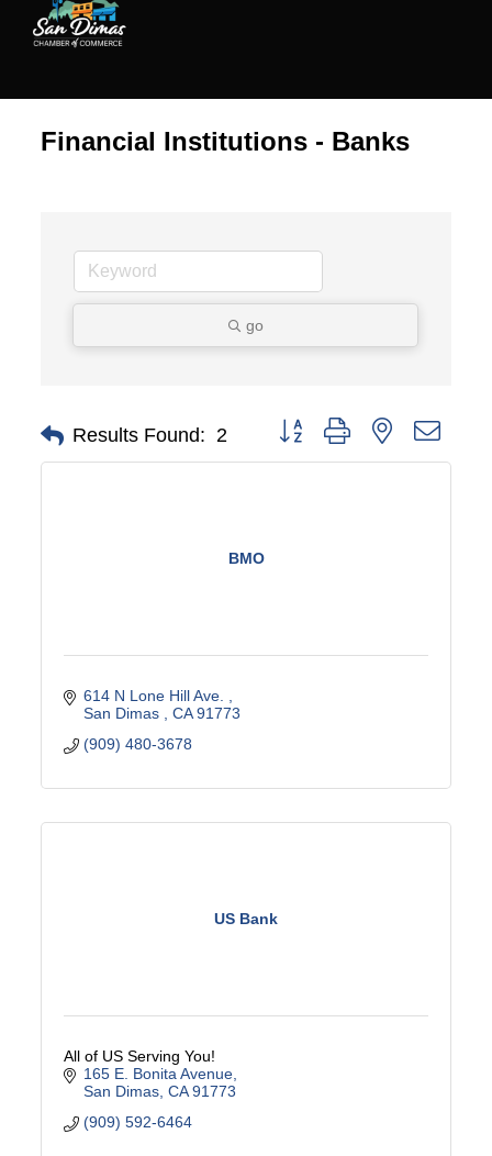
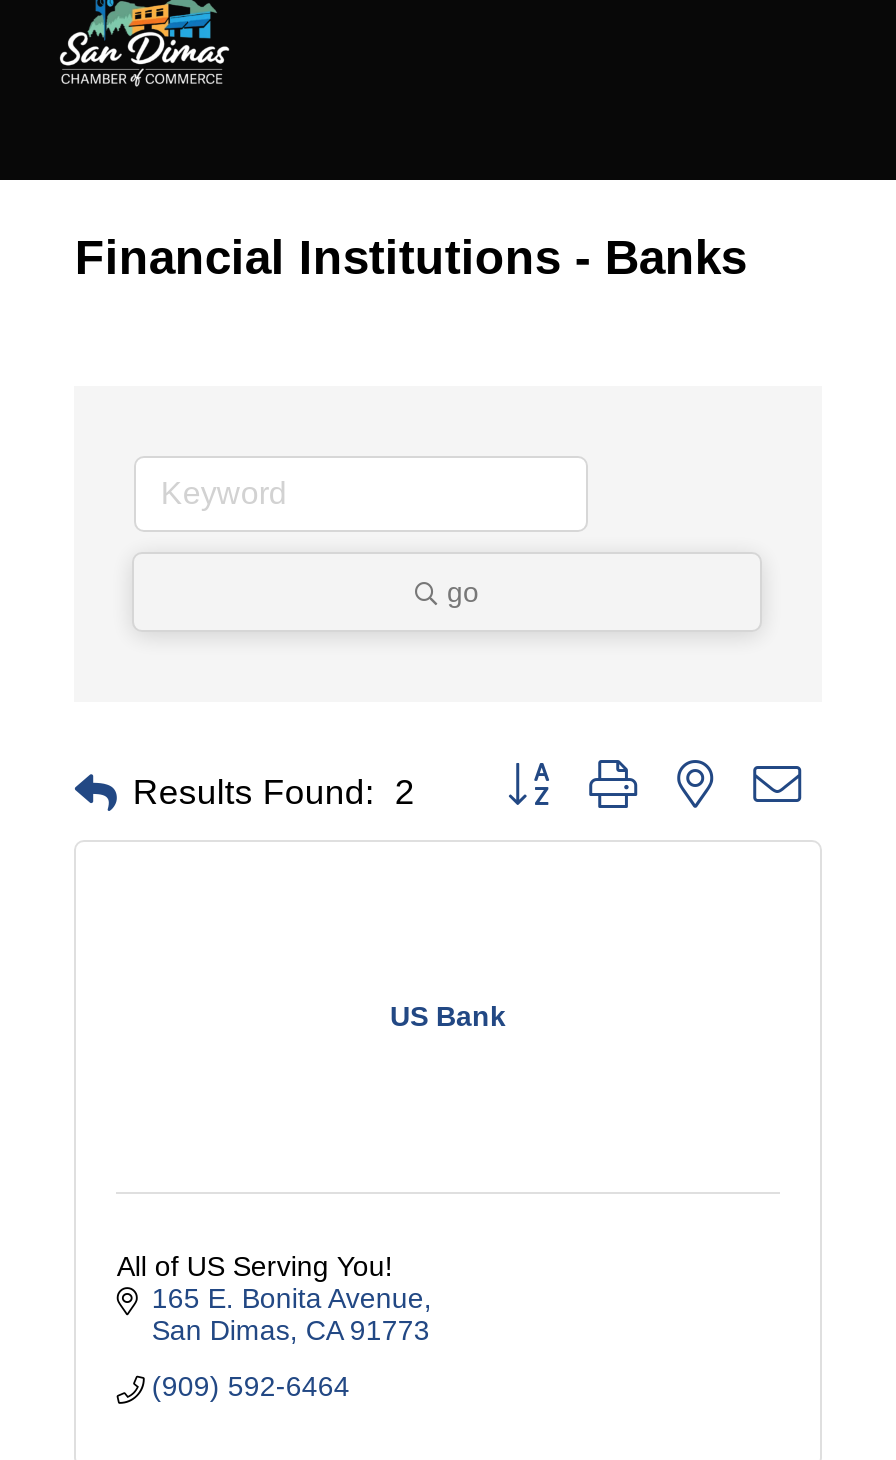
- BMO

- 614 N Lone Hill Ave.
- San Dimas CA 91773
- (909) 480-3678
